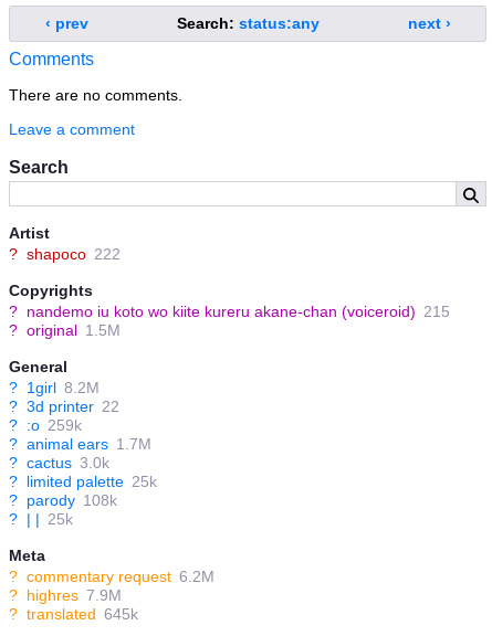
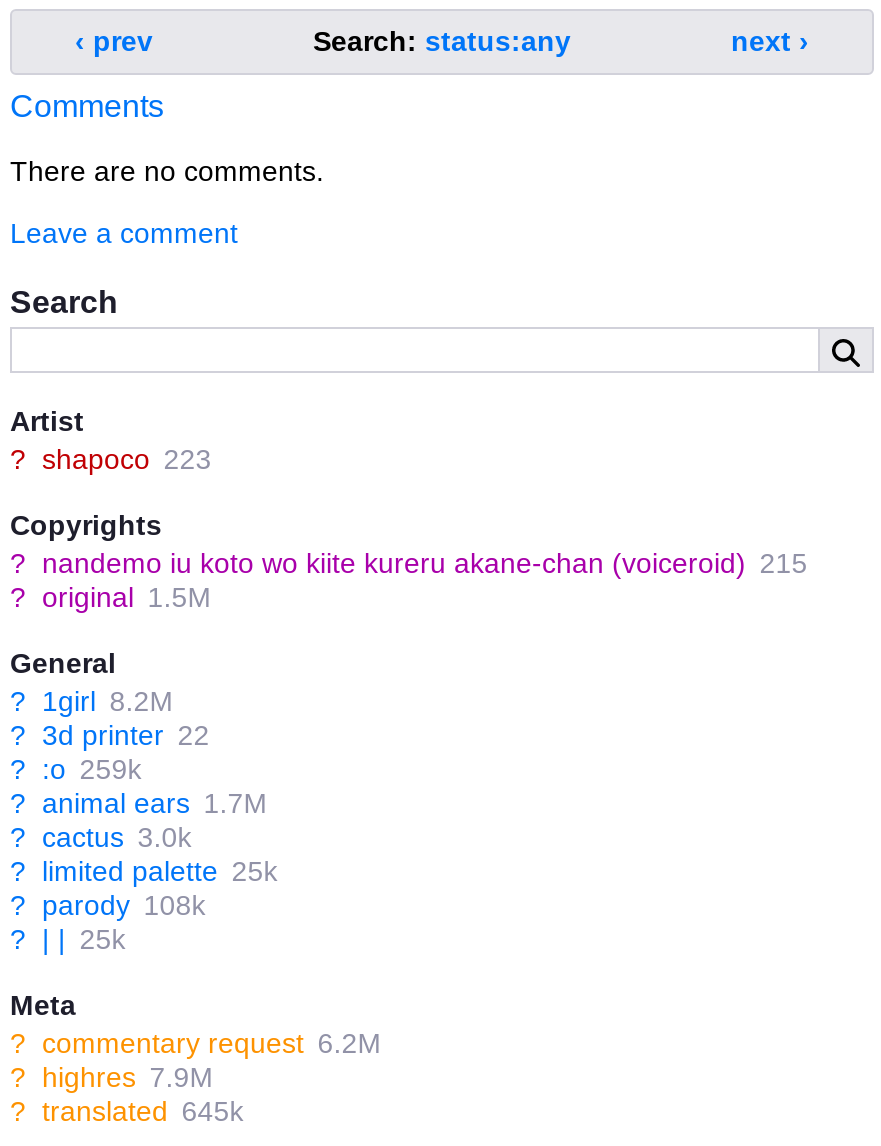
- ? shapoco 222
+ ? shapoco 223
